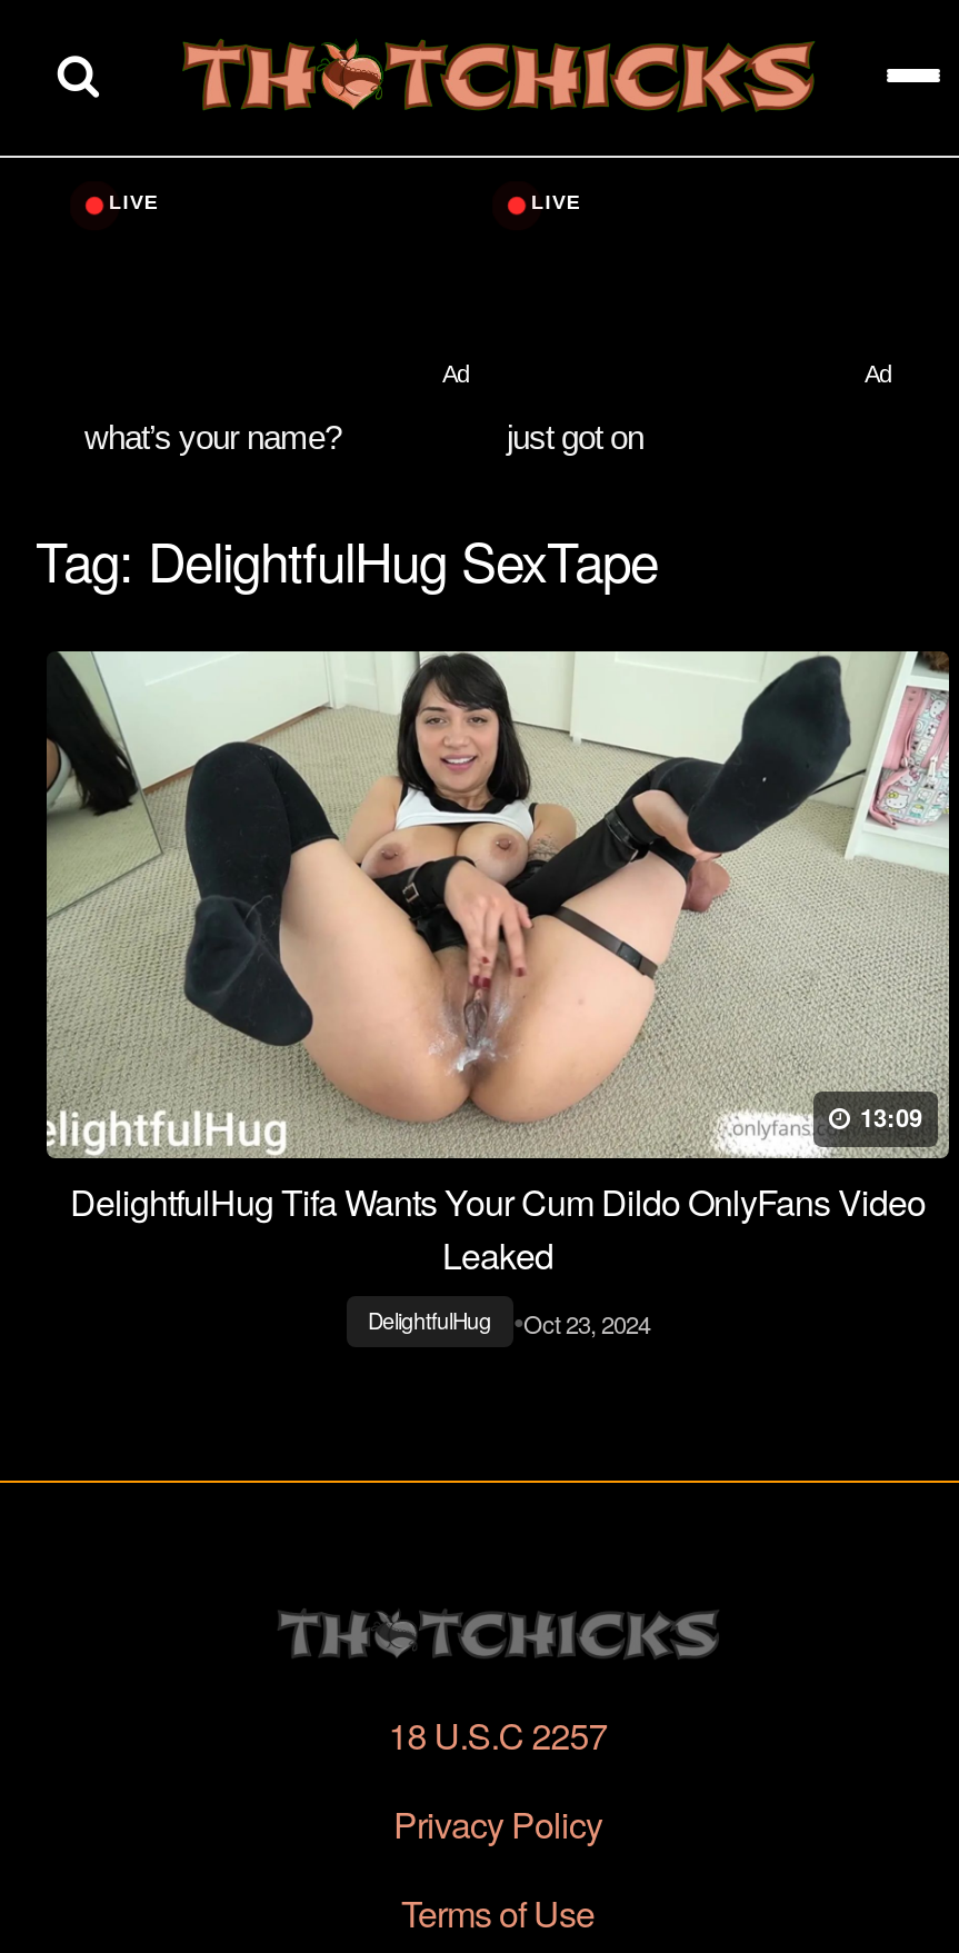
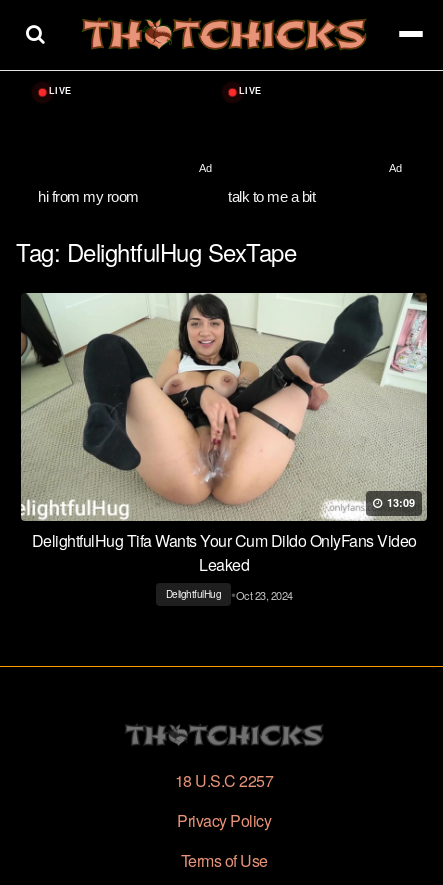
- what’s your name?
- just got on
+ hi from my room
+ talk to me a bit
